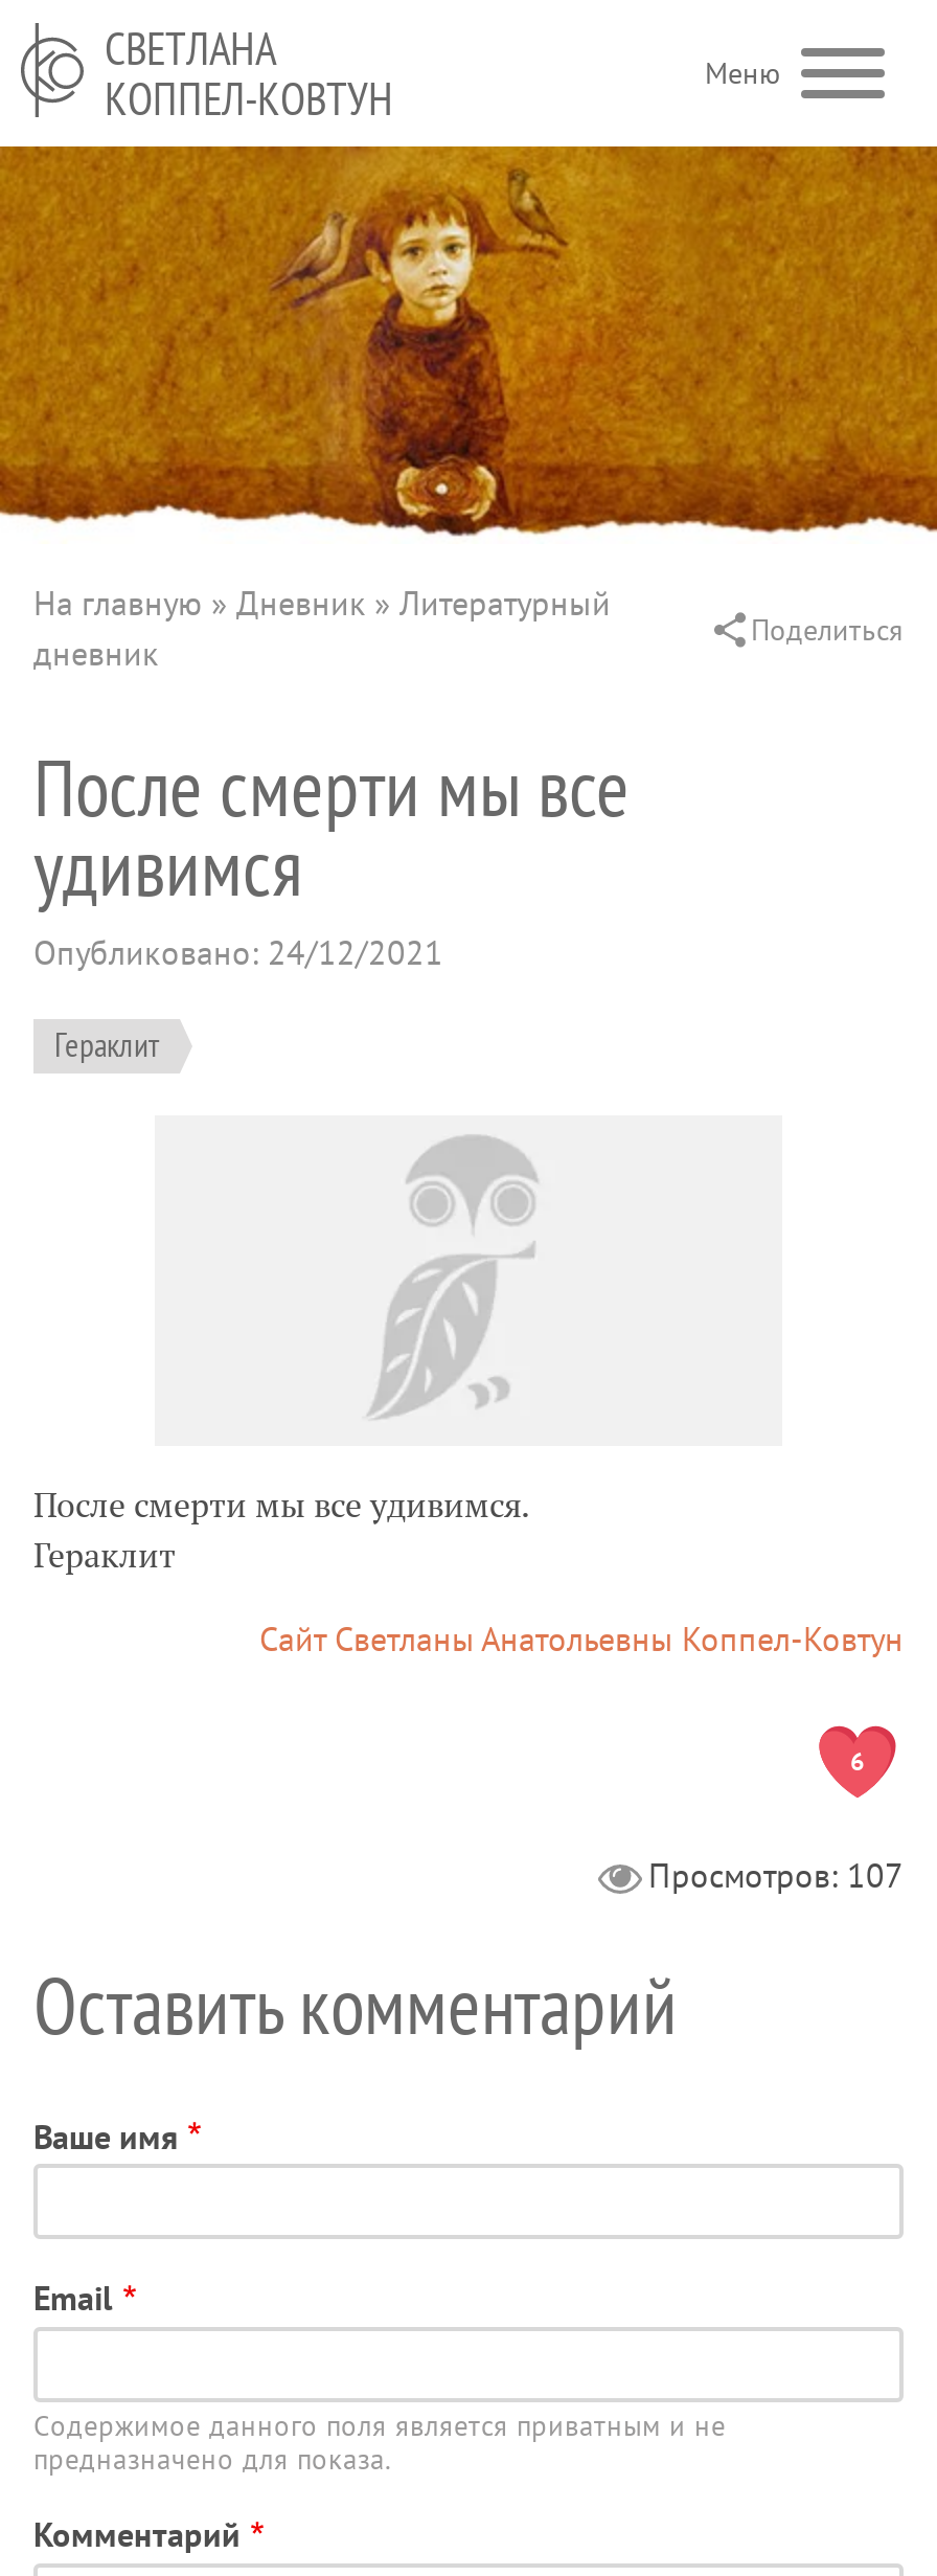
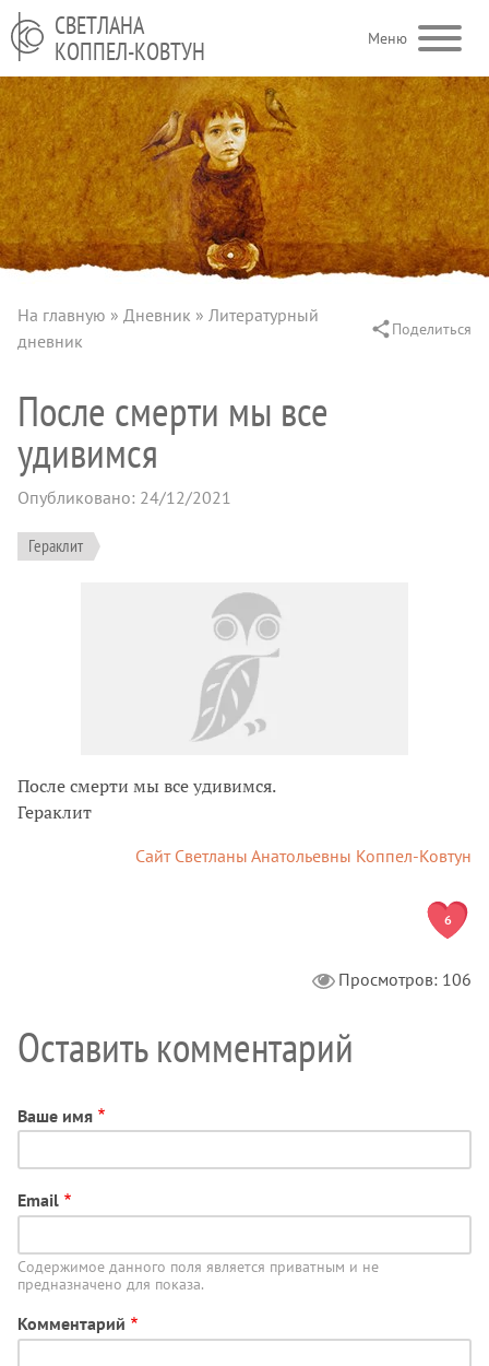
- Просмотров: 107
+ Просмотров: 106
